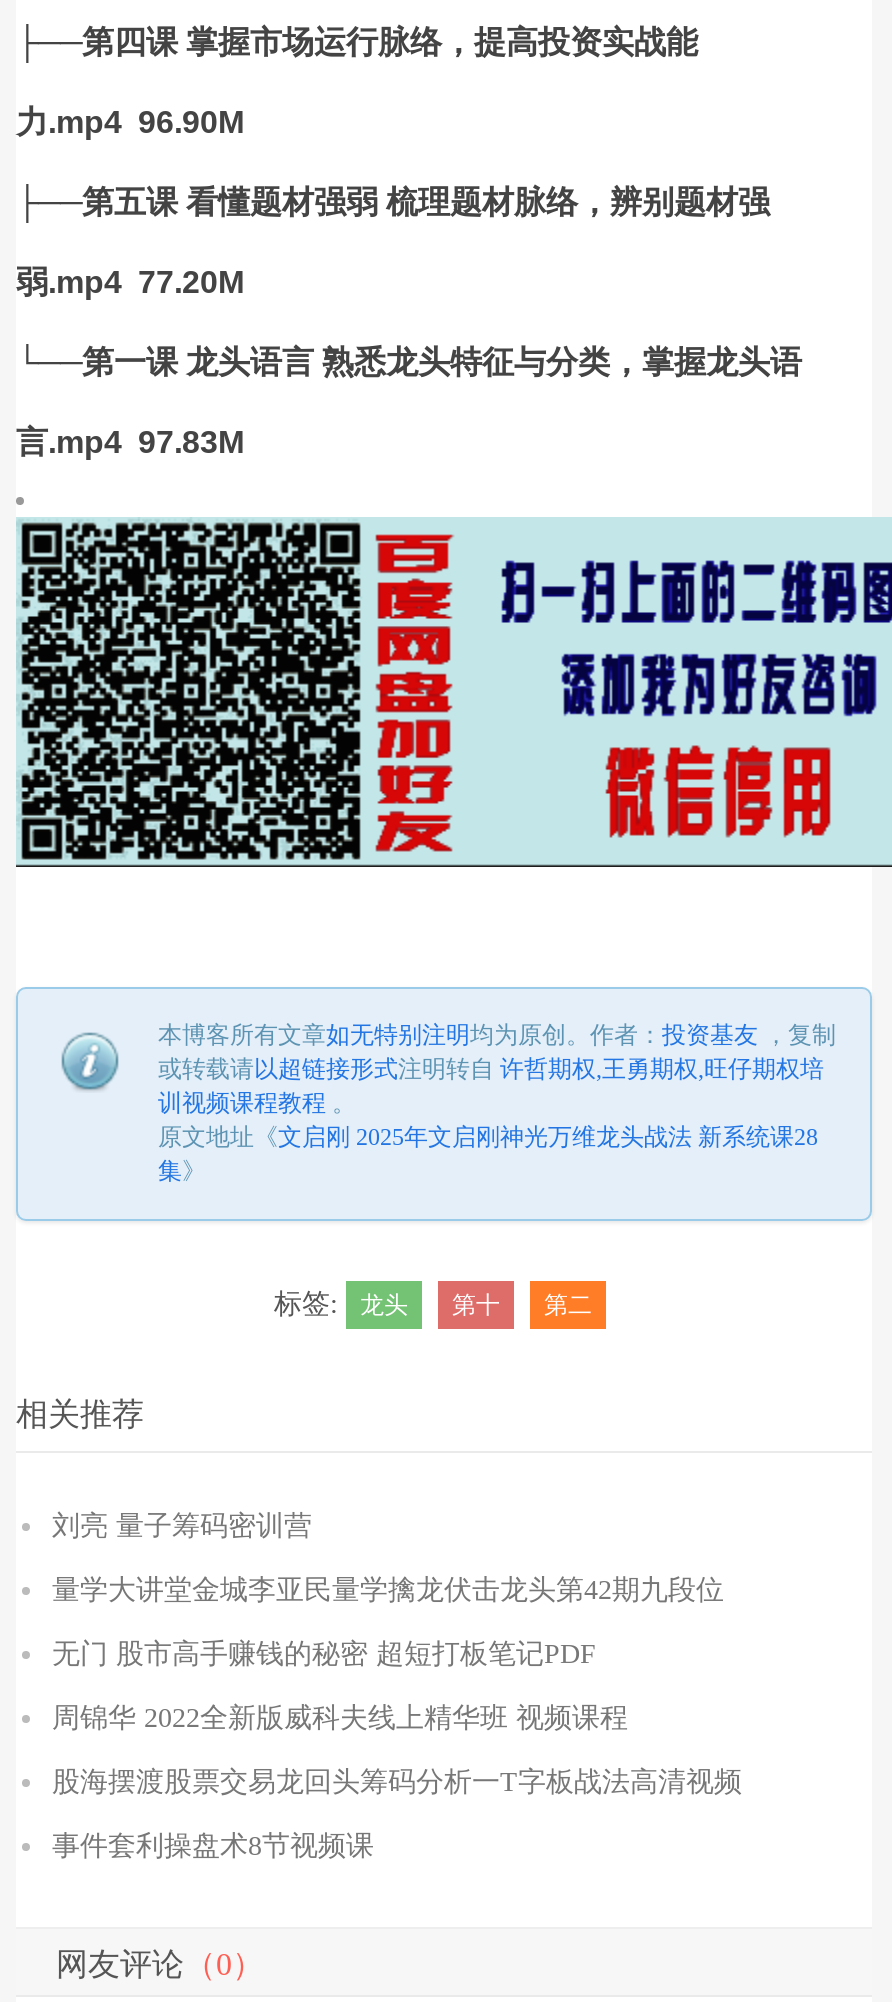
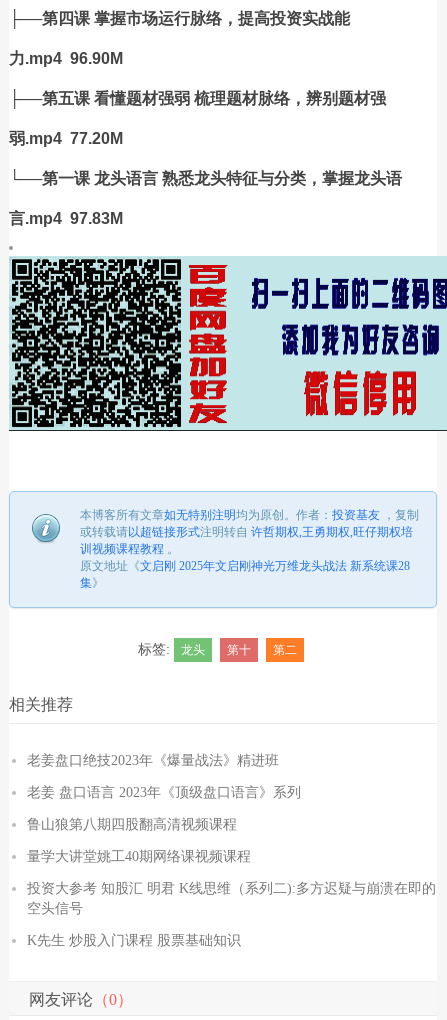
- 刘亮 量子筹码密训营
+ 老姜盘口绝技2023年《爆量战法》精进班

- 量学大讲堂金城李亚民量学擒龙伏击龙头第42期九段位
+ 老姜 盘口语言 2023年《顶级盘口语言》系列

- 无门 股市高手赚钱的秘密 超短打板笔记PDF
+ 鲁山狼第八期四股翻高清视频课程

- 周锦华 2022全新版威科夫线上精华班 视频课程
+ 量学大讲堂姚工40期网络课视频课程

- 股海摆渡股票交易龙回头筹码分析一T字板战法高清视频
+ 投资大参考 知股汇 明君 K线思维（系列二):多方迟疑与崩溃在即的
+ 空头信号

- 事件套利操盘术8节视频课
+ K先生 炒股入门课程 股票基础知识
